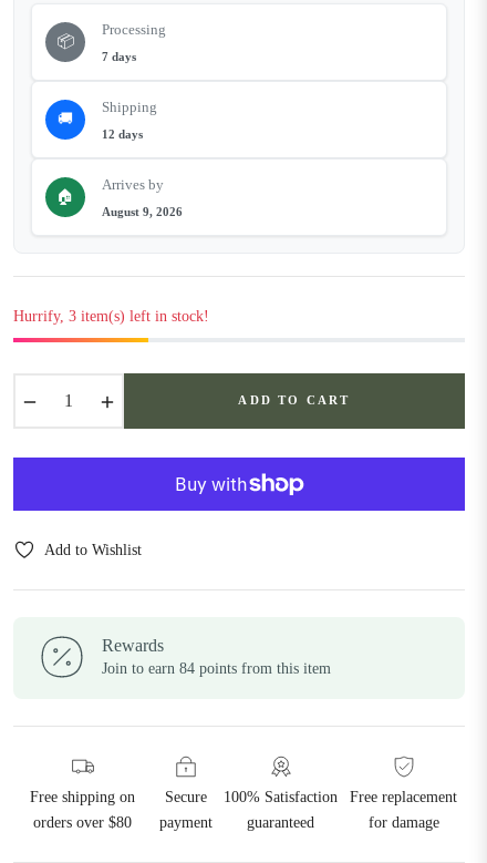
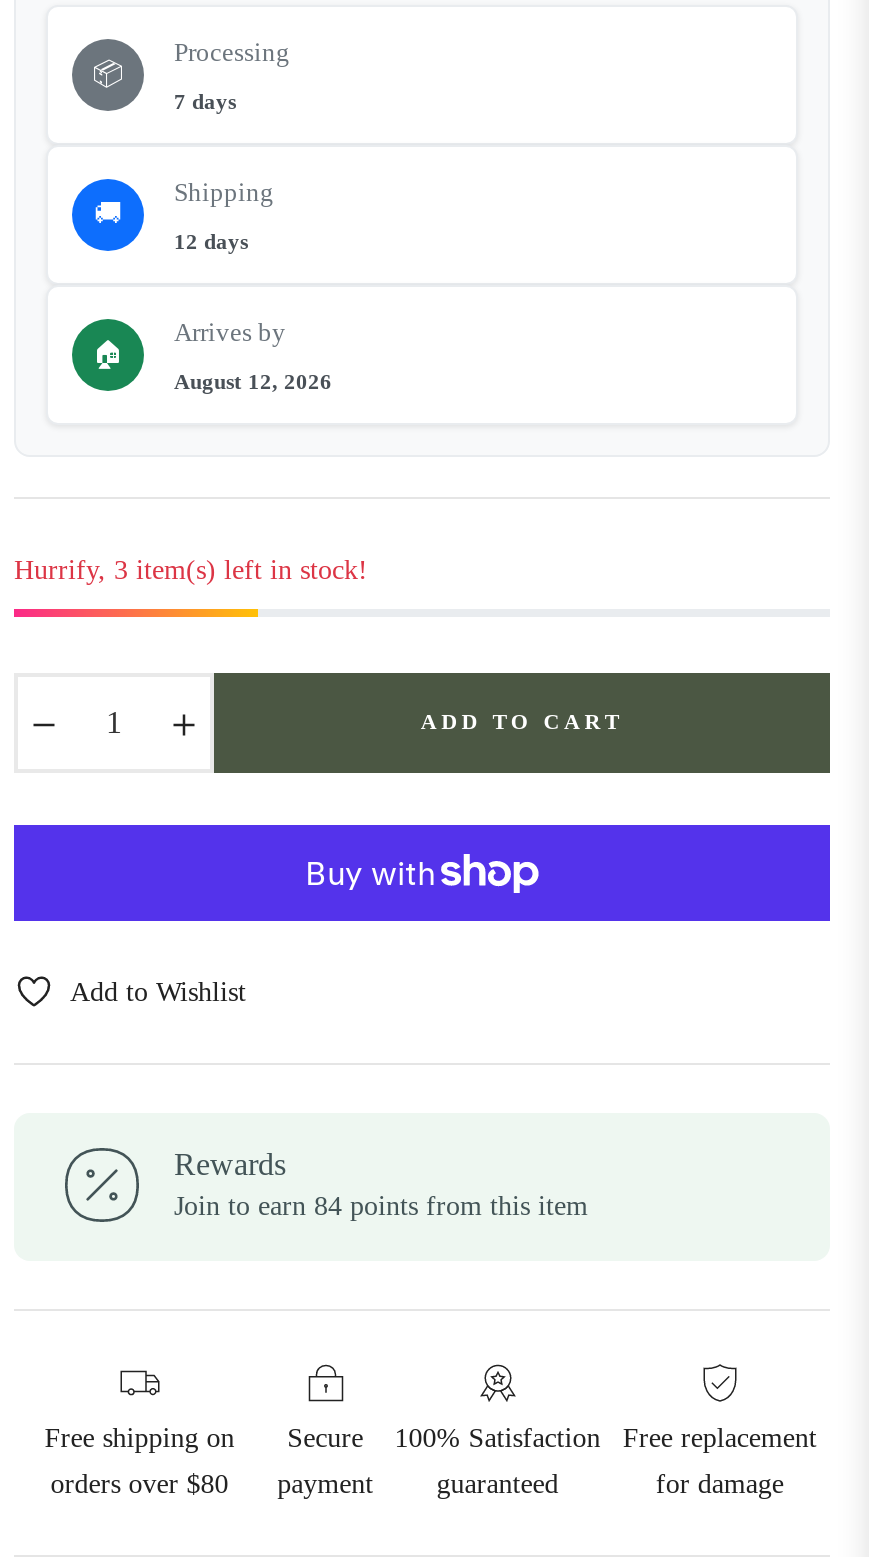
- August 9, 2026
+ August 12, 2026
